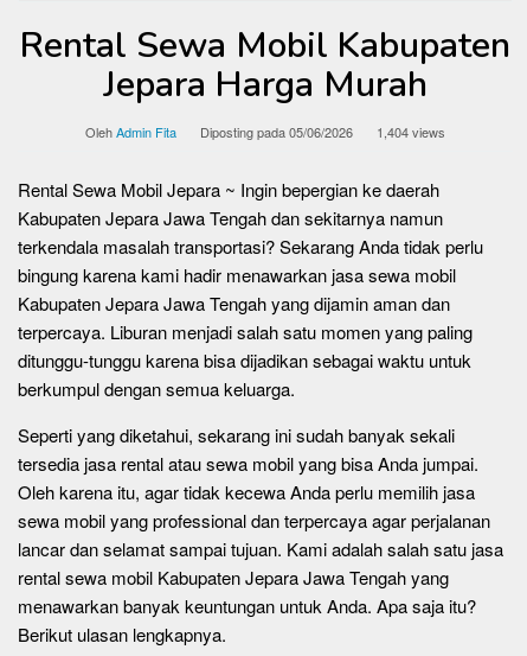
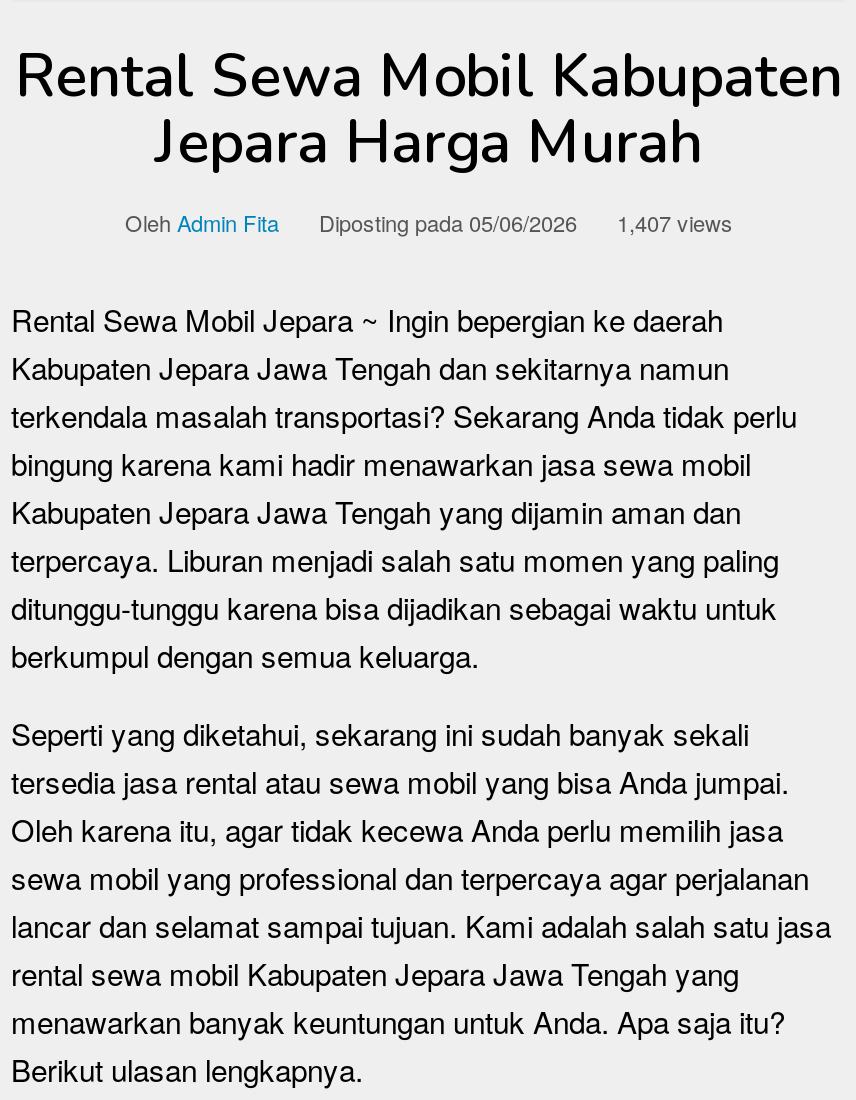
- Oleh Admin Fita Diposting pada 05/06/2026 1,404 views
+ Oleh Admin Fita Diposting pada 05/06/2026 1,407 views
